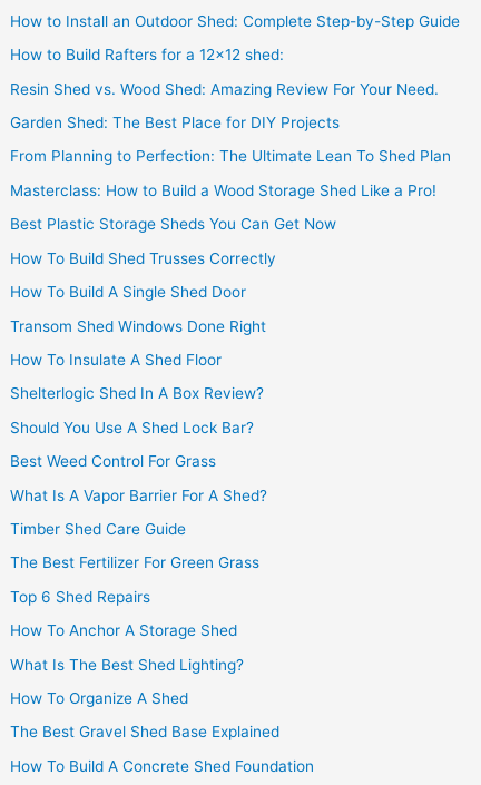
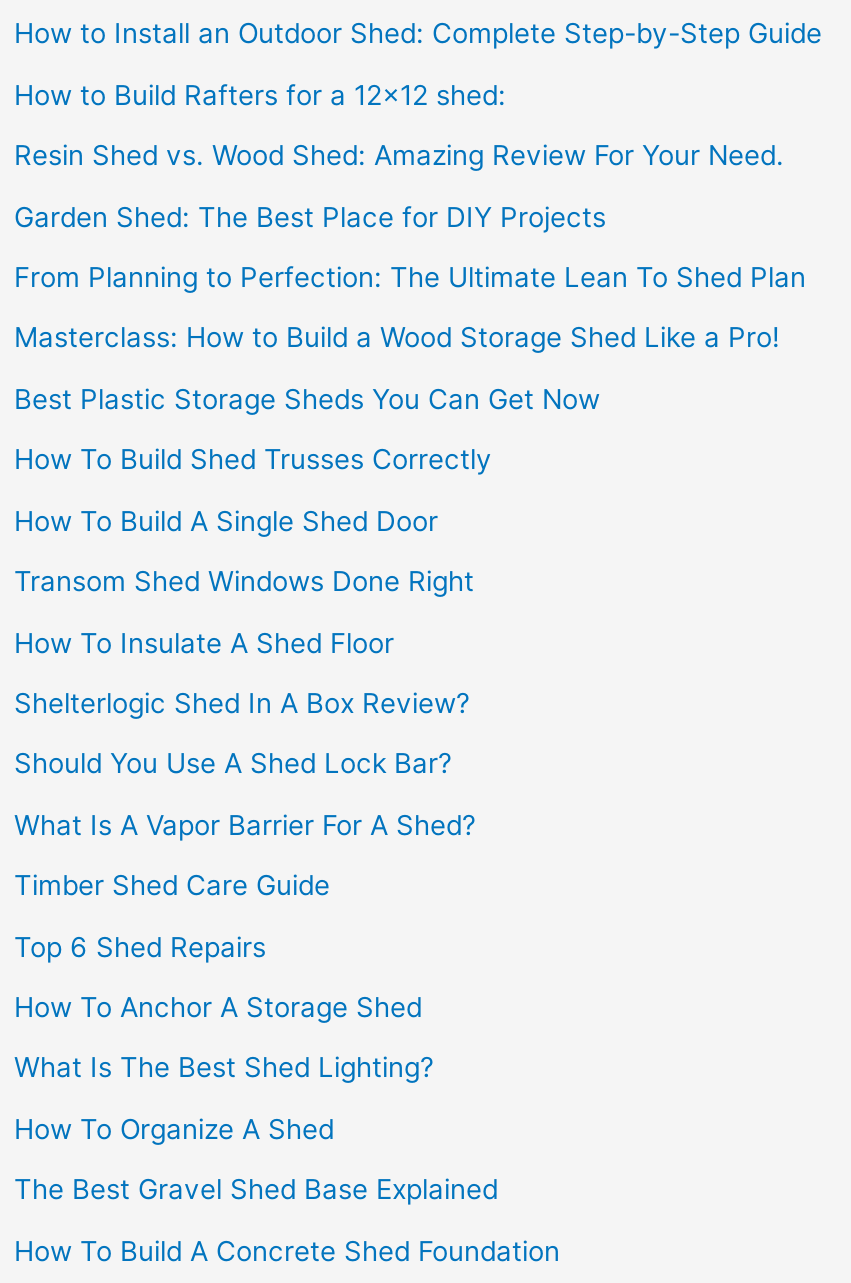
- Best Weed Control For Grass

- The Best Fertilizer For Green Grass
